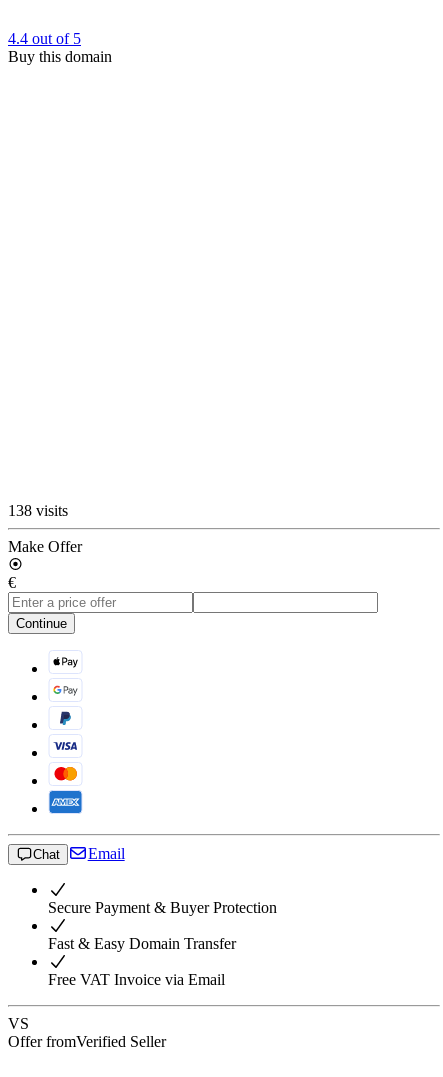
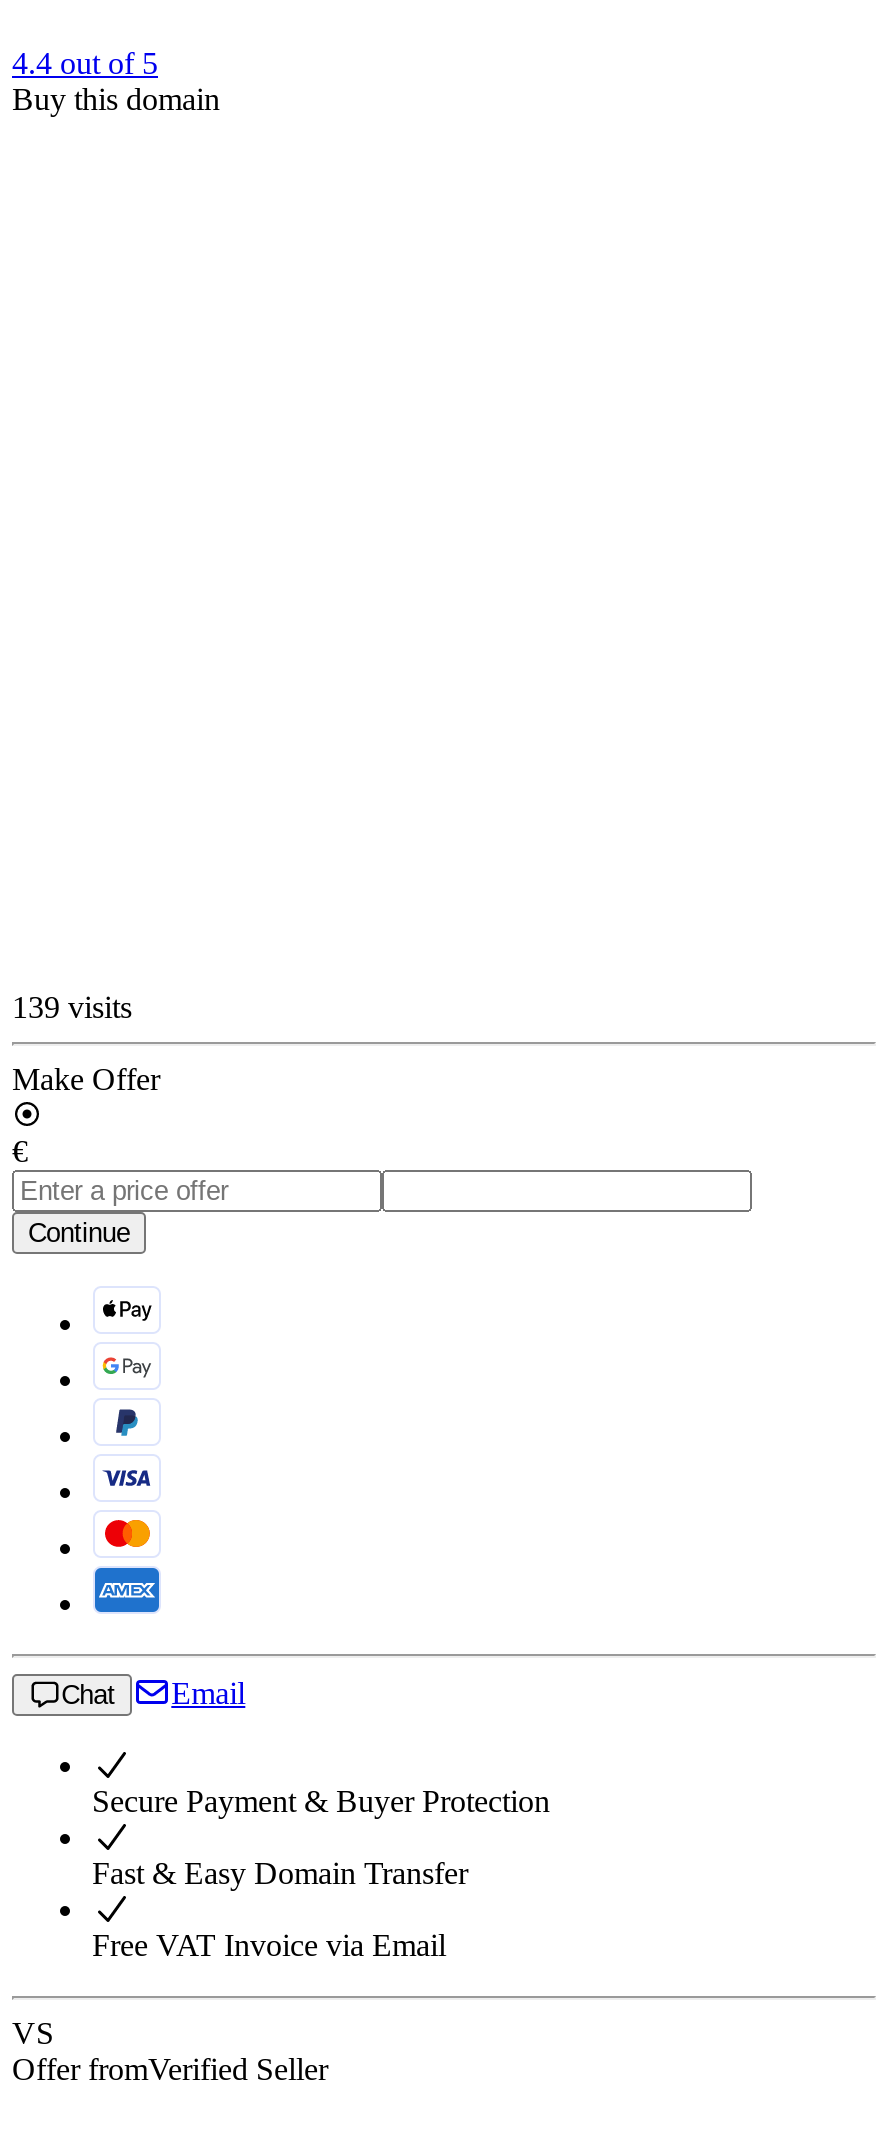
- 138 visits
+ 139 visits
